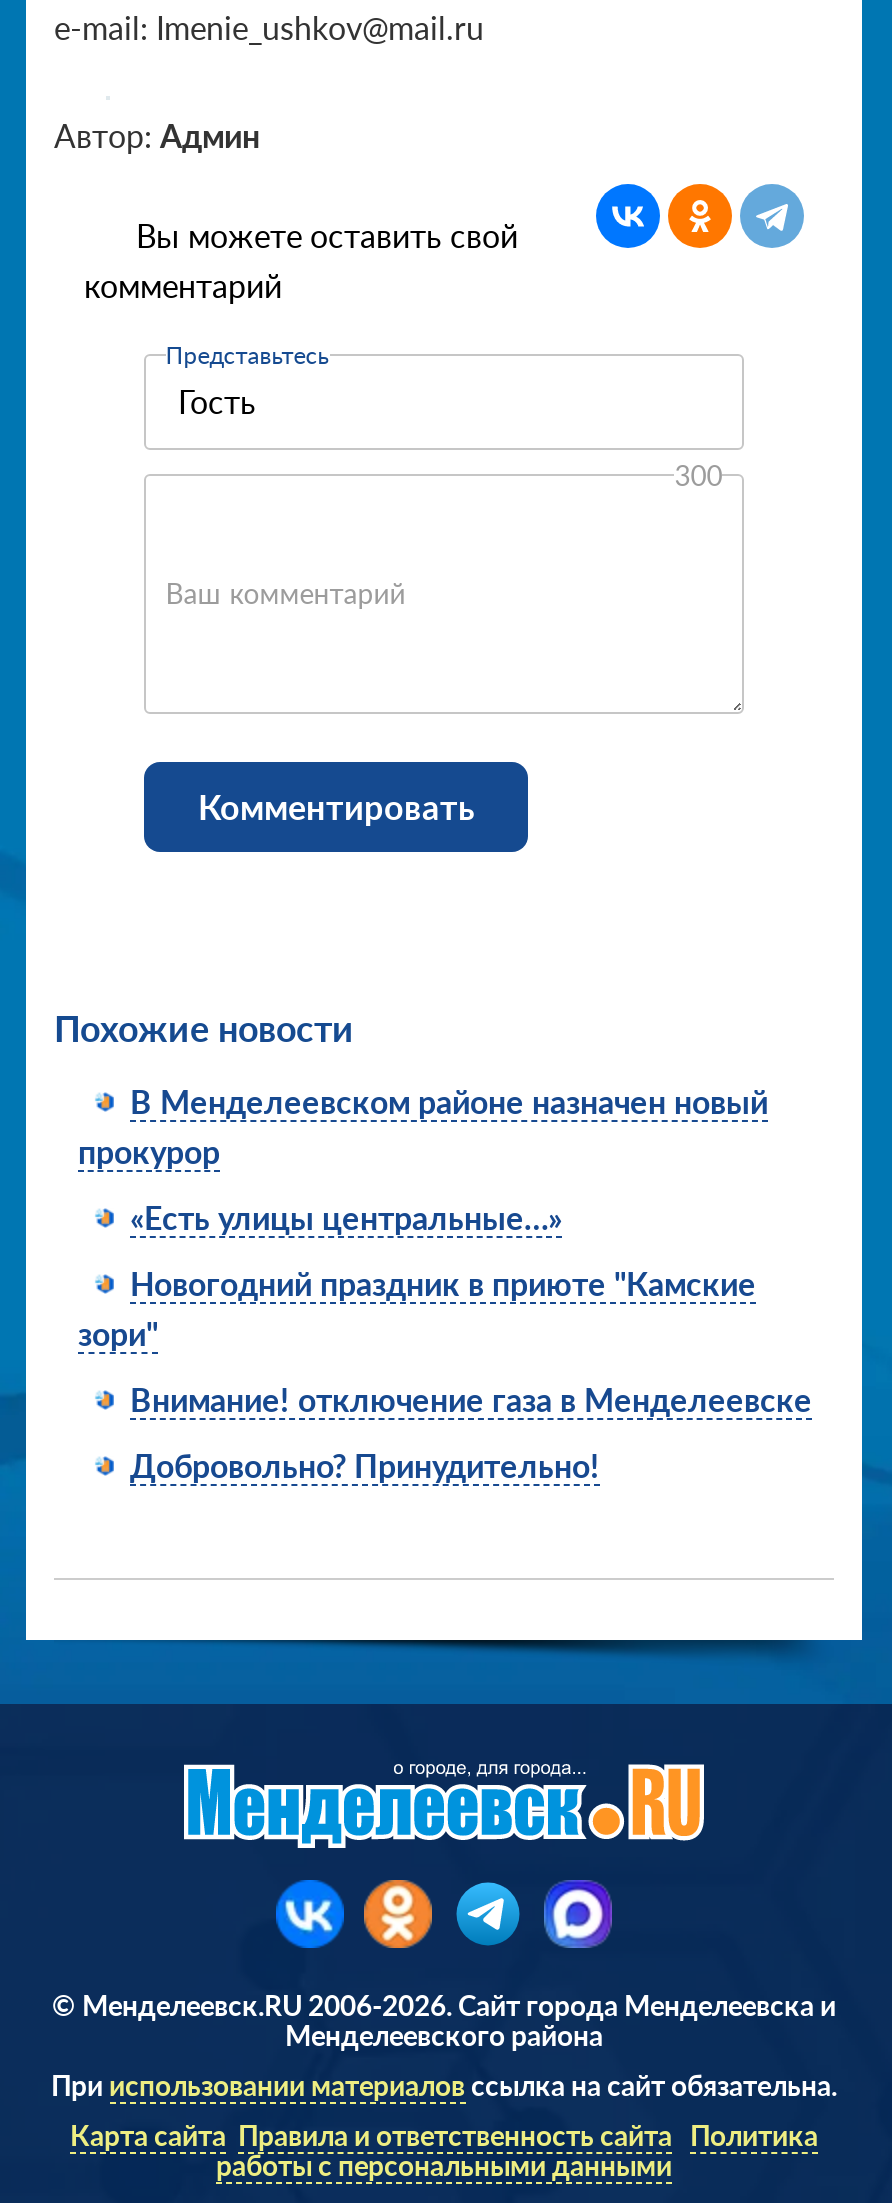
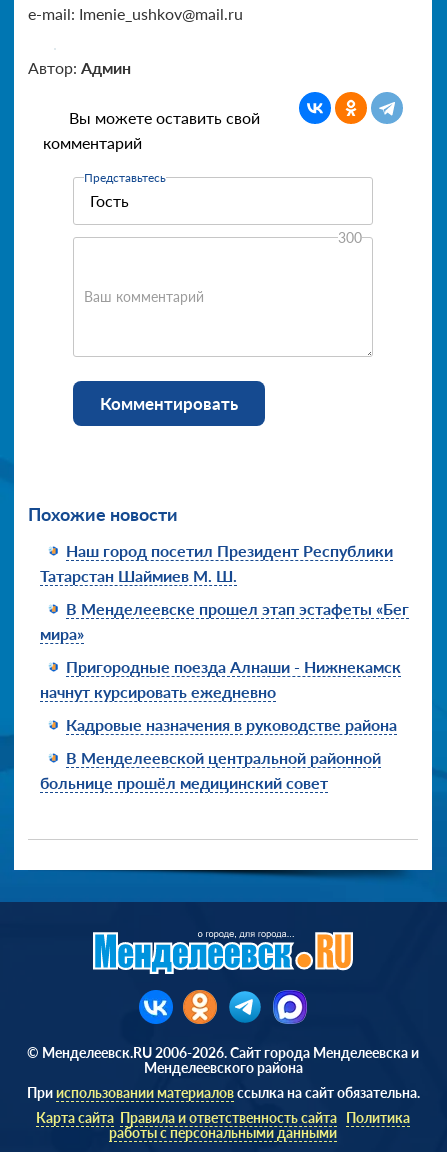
- В Менделеевском районе назначен новый
- прокурор
+ Наш город посетил Президент Республики
+ Татарстан Шаймиев М. Ш.

- «Есть улицы центральные…»
+ В Менделеевске прошел этап эстафеты «Бег
+ мира»

- Новогодний праздник в приюте "Камские
- зори"
+ Пригородные поезда Алнаши - Нижнекамск
+ начнут курсировать ежедневно

- Внимание! отключение газа в Менделеевске
+ Кадровые назначения в руководстве района

- Добровольно? Принудительно!
+ В Менделеевской центральной районной
+ больнице прошёл медицинский совет
